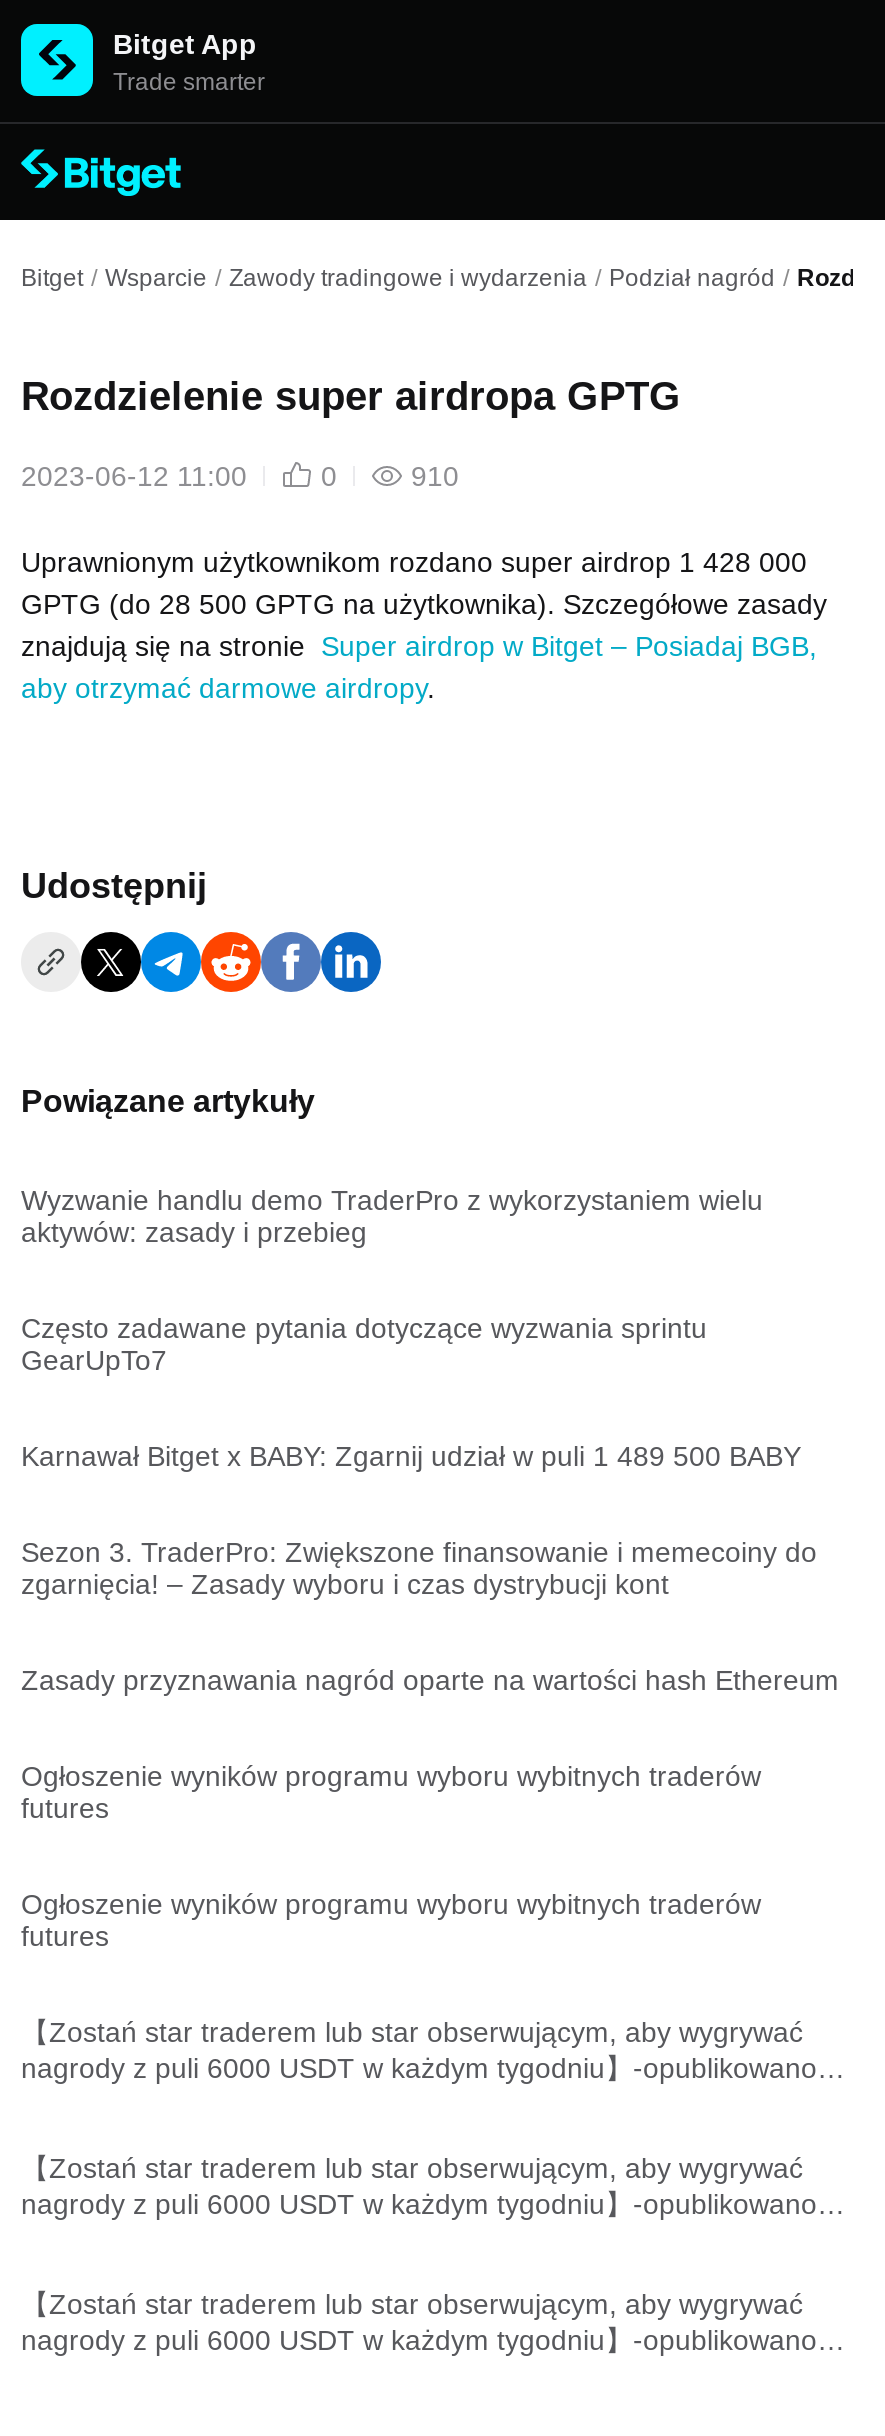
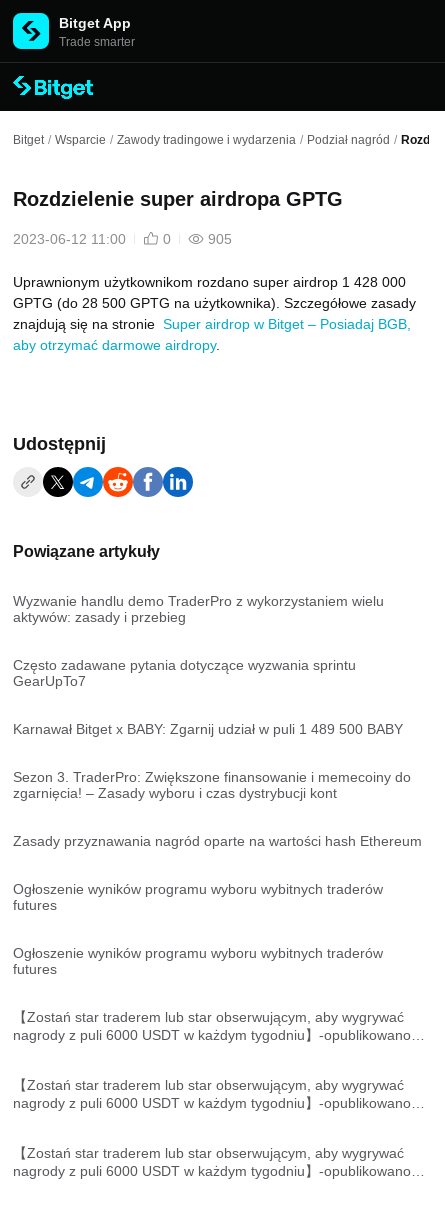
- 910
+ 905
